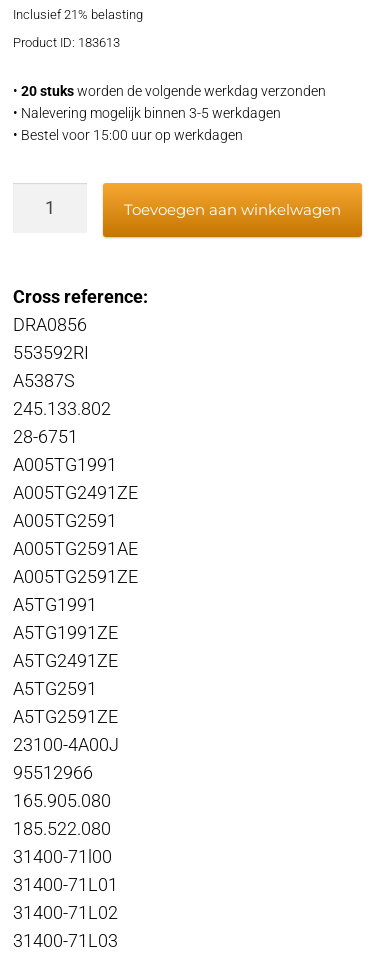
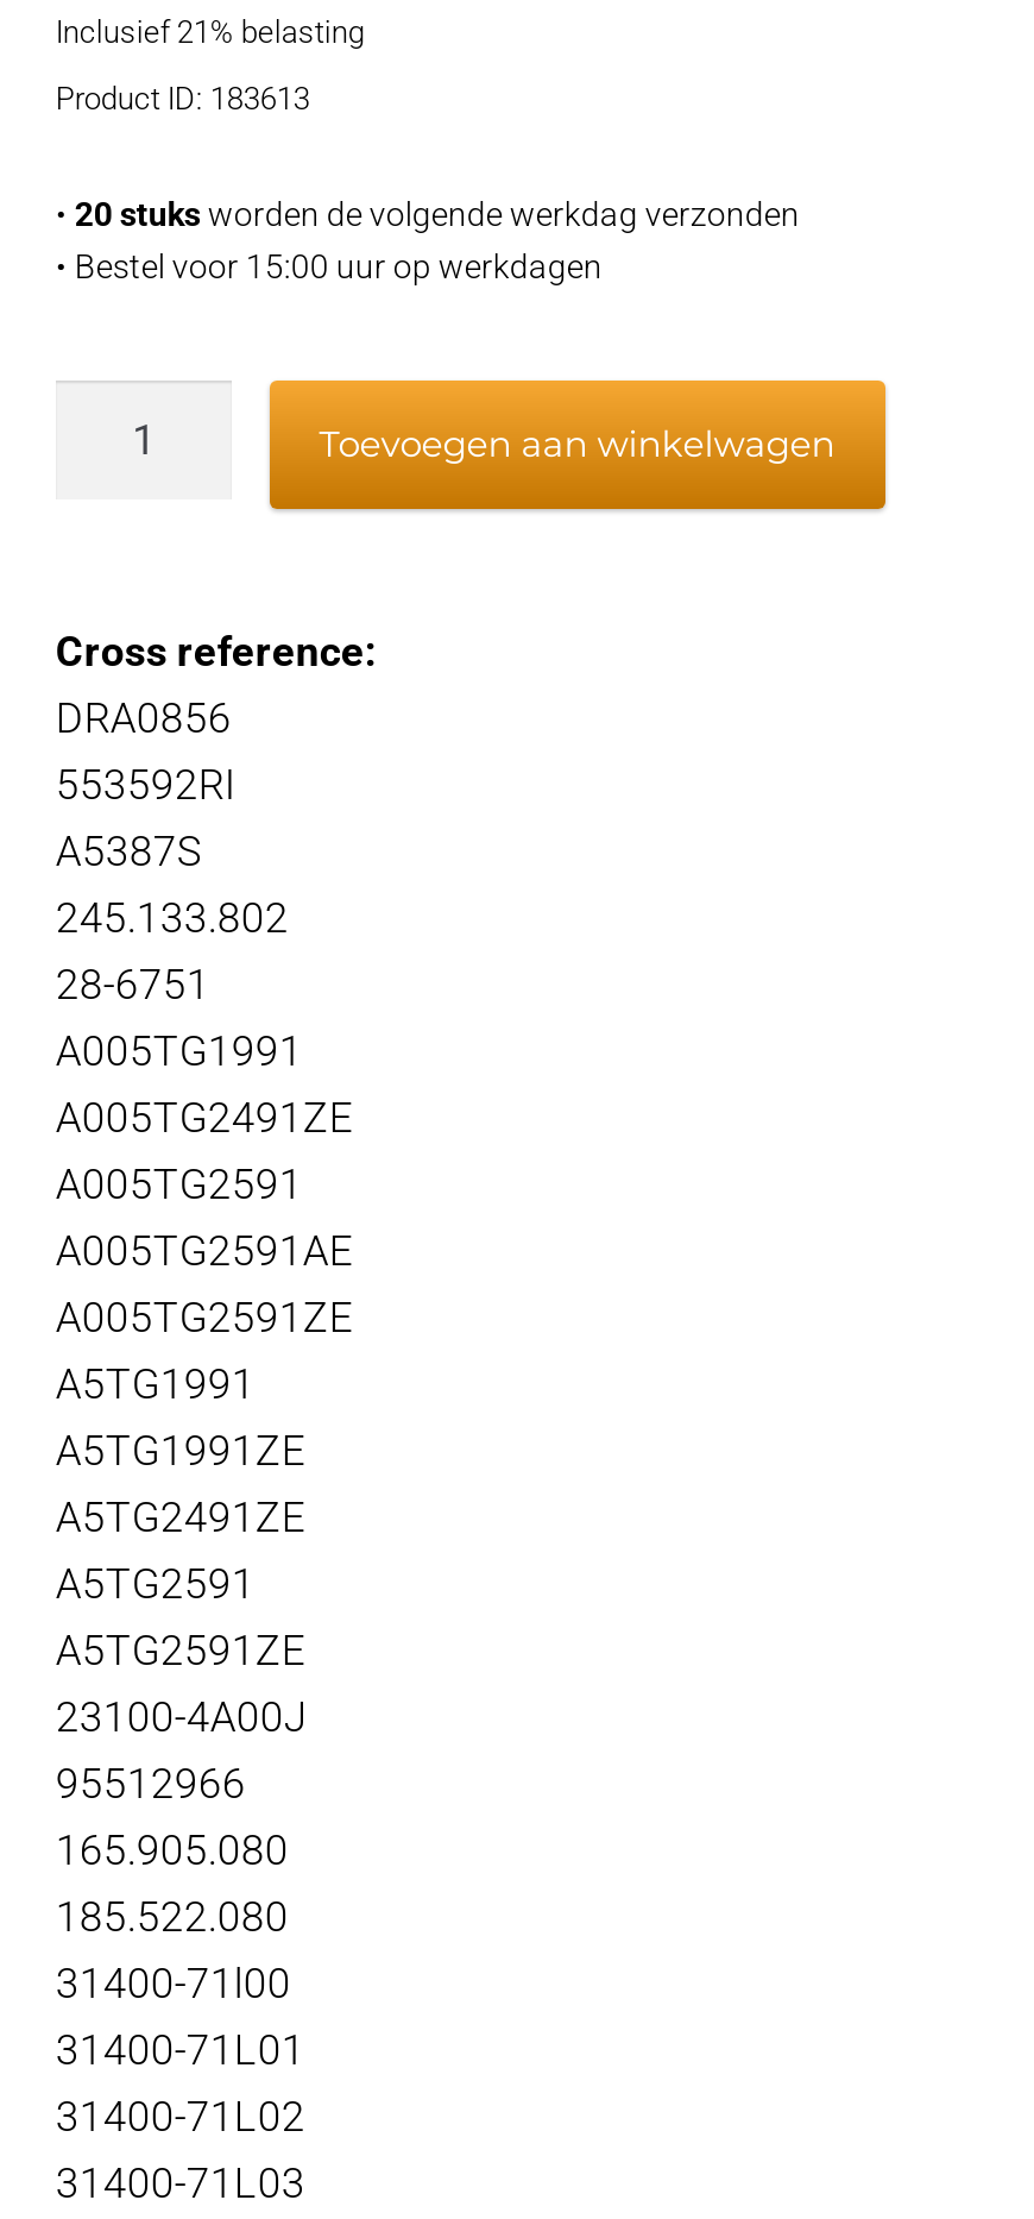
- • Nalevering mogelijk binnen 3-5 werkdagen
